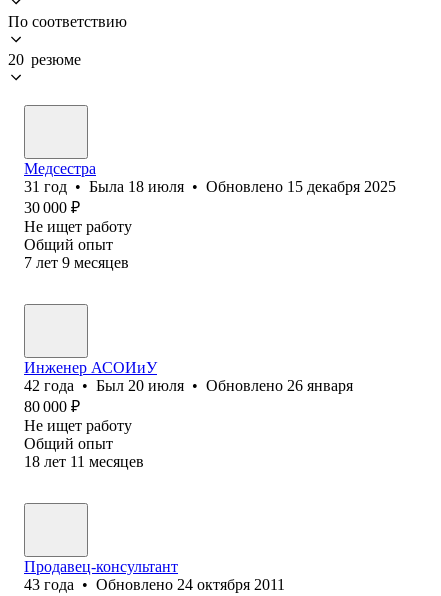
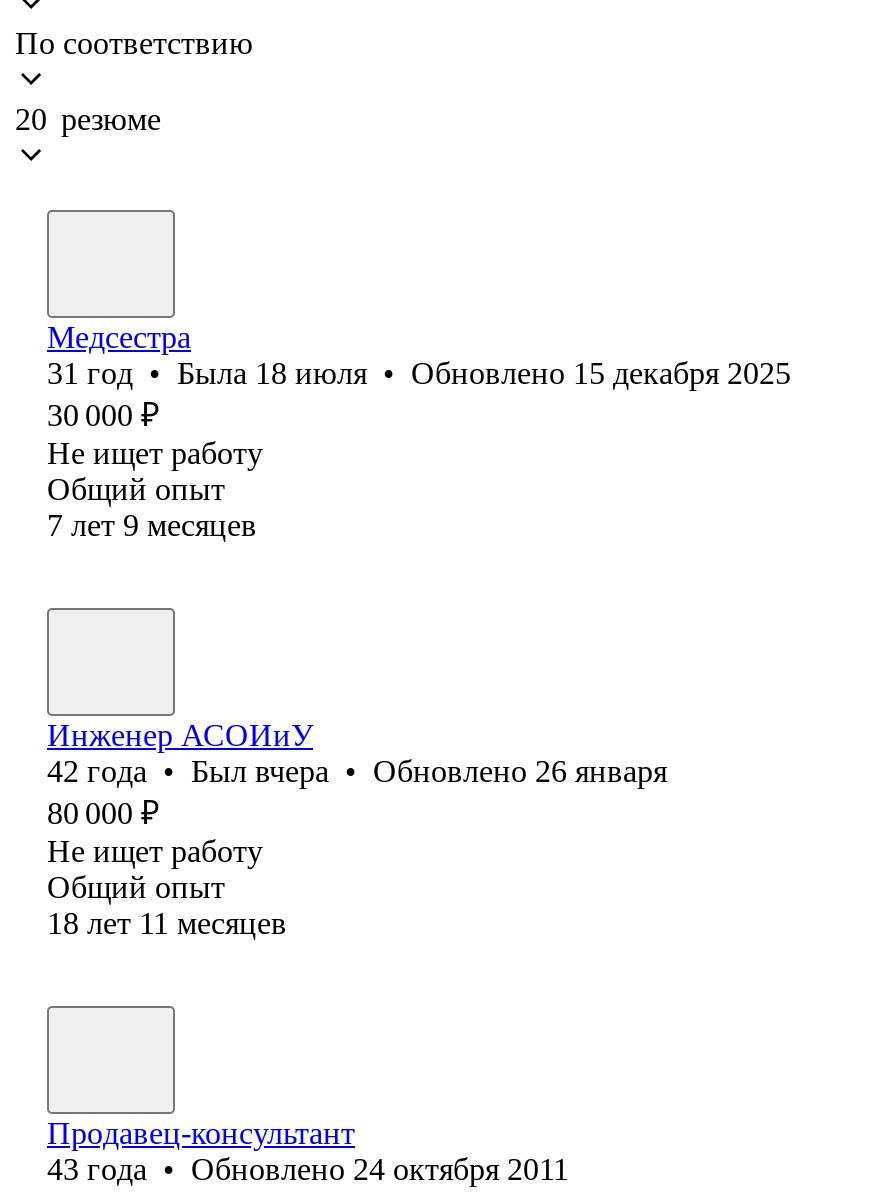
- 42 года • Был 20 июля • Обновлено 26 января
+ 42 года • Был вчера • Обновлено 26 января
